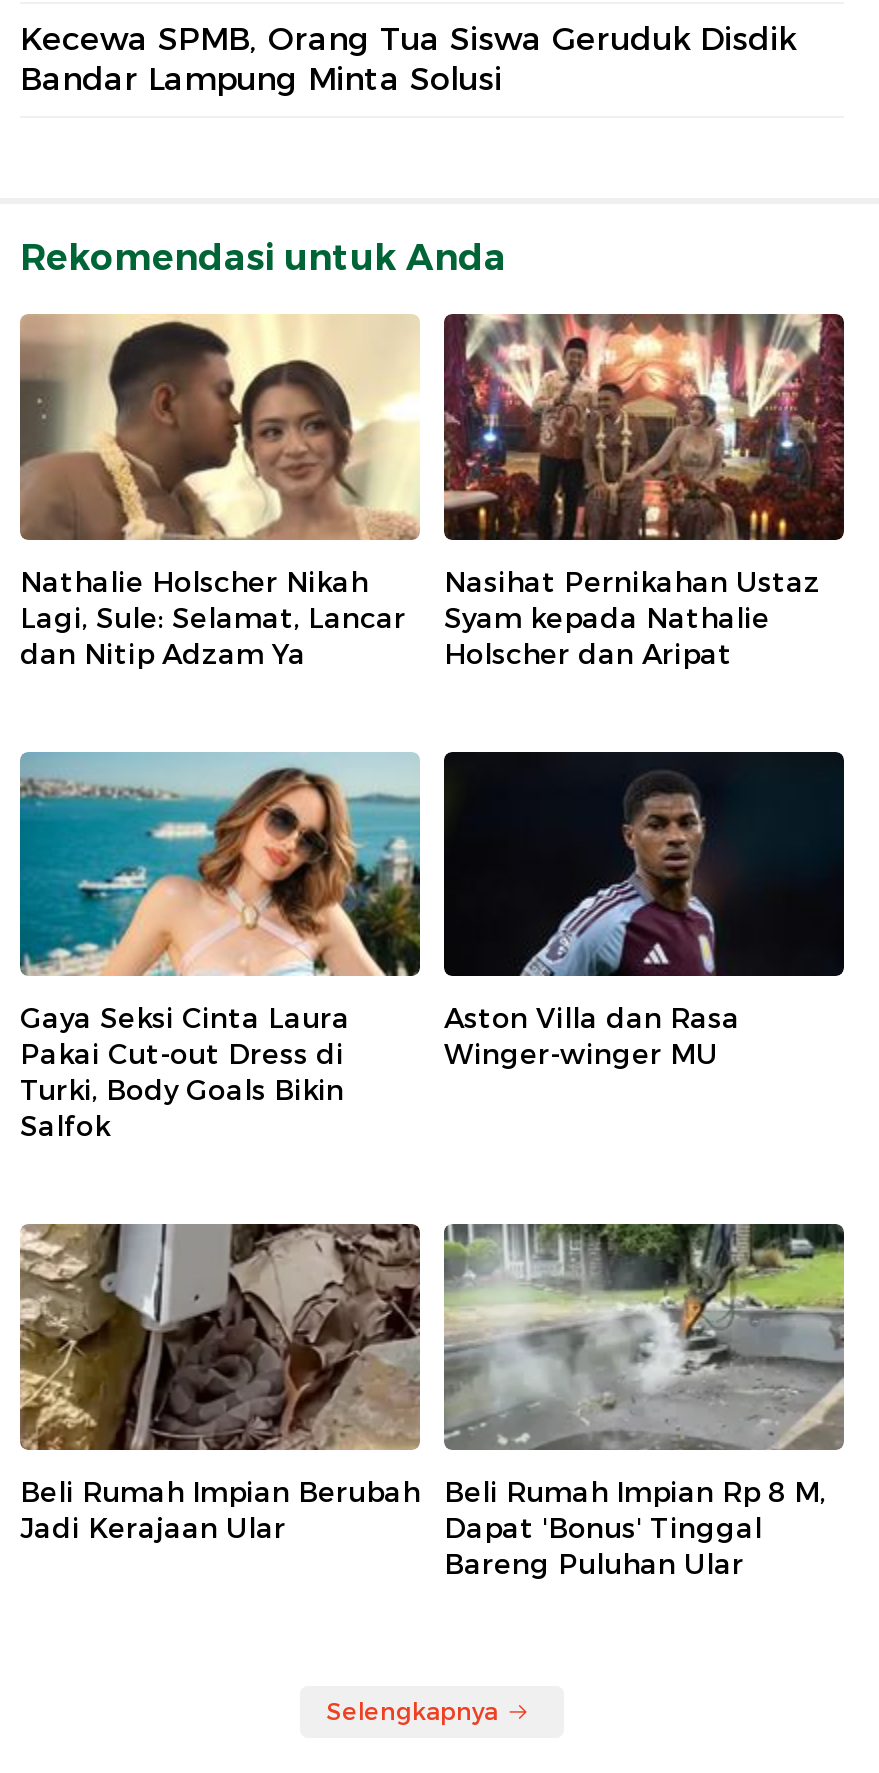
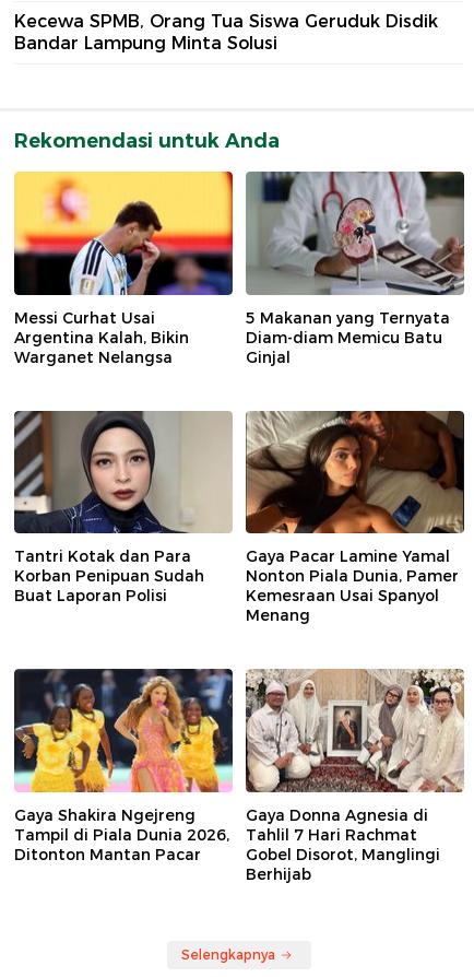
- [image]
- Nathalie Holscher Nikah
- Lagi, Sule: Selamat, Lancar
- dan Nitip Adzam Ya
+ [image]
+ Messi Curhat Usai
+ Argentina Kalah, Bikin
+ Warganet Nelangsa

- [image]
- Nasihat Pernikahan Ustaz
- Syam kepada Nathalie
- Holscher dan Aripat
+ [image]
+ 5 Makanan yang Ternyata
+ Diam-diam Memicu Batu
+ Ginjal

- [image]
- Gaya Seksi Cinta Laura
- Pakai Cut-out Dress di
- Turki, Body Goals Bikin
- Salfok
+ [image]
+ Tantri Kotak dan Para
+ Korban Penipuan Sudah
+ Buat Laporan Polisi

- [image]
- Aston Villa dan Rasa
- Winger-winger MU
+ [image]
+ Gaya Pacar Lamine Yamal
+ Nonton Piala Dunia, Pamer
+ Kemesraan Usai Spanyol
+ Menang

- [image]
- Beli Rumah Impian Berubah
- Jadi Kerajaan Ular
+ [image]
+ Gaya Shakira Ngejreng
+ Tampil di Piala Dunia 2026,
+ Ditonton Mantan Pacar

- [image]
- Beli Rumah Impian Rp 8 M,
- Dapat 'Bonus' Tinggal
- Bareng Puluhan Ular
+ [image]
+ Gaya Donna Agnesia di
+ Tahlil 7 Hari Rachmat
+ Gobel Disorot, Manglingi
+ Berhijab
